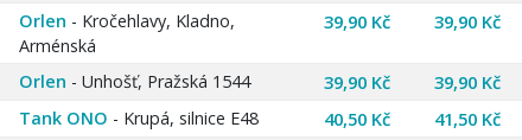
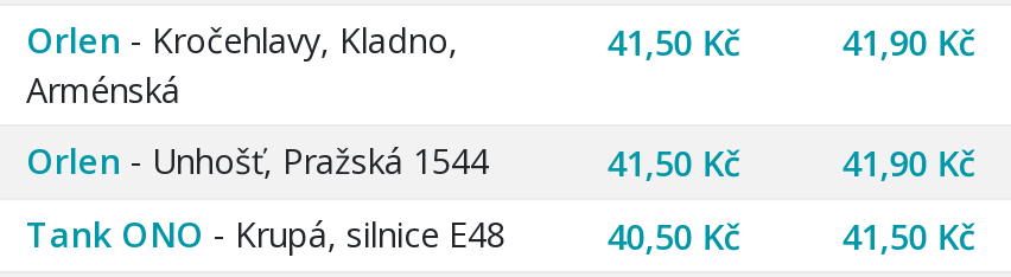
- 39,90 Kč
+ 41,50 Kč

- 39,90 Kč
+ 41,90 Kč

- 39,90 Kč
+ 41,50 Kč

- 39,90 Kč
+ 41,90 Kč
